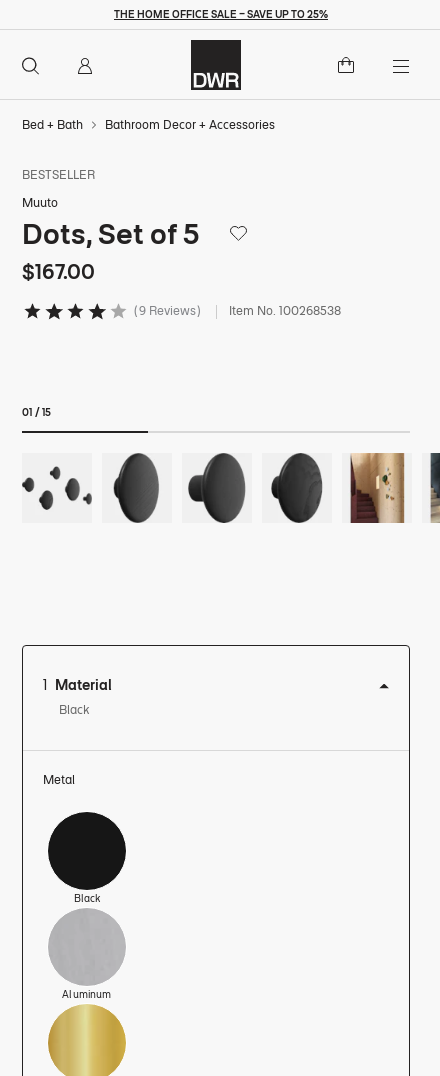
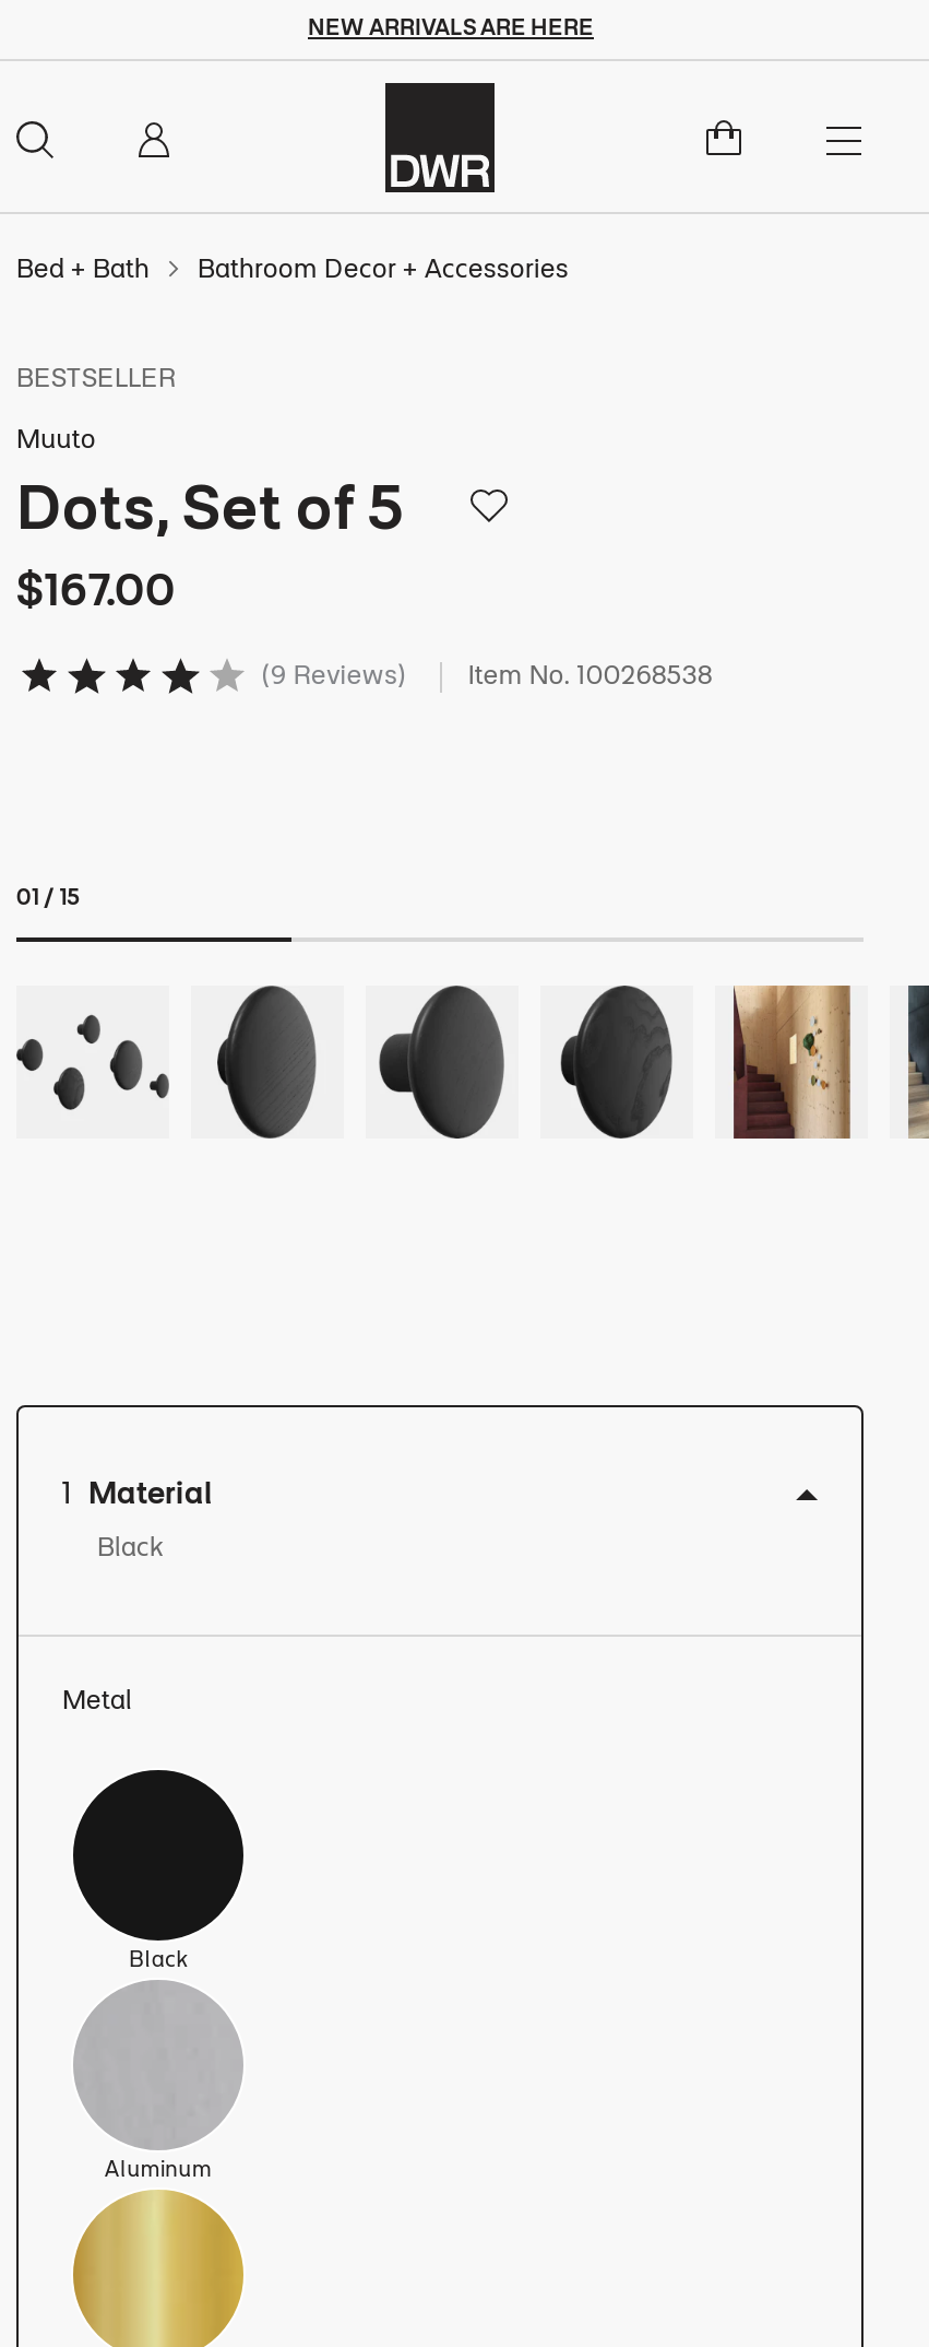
- THE HOME OFFICE SALE – SAVE UP TO 25%
+ NEW ARRIVALS ARE HERE
